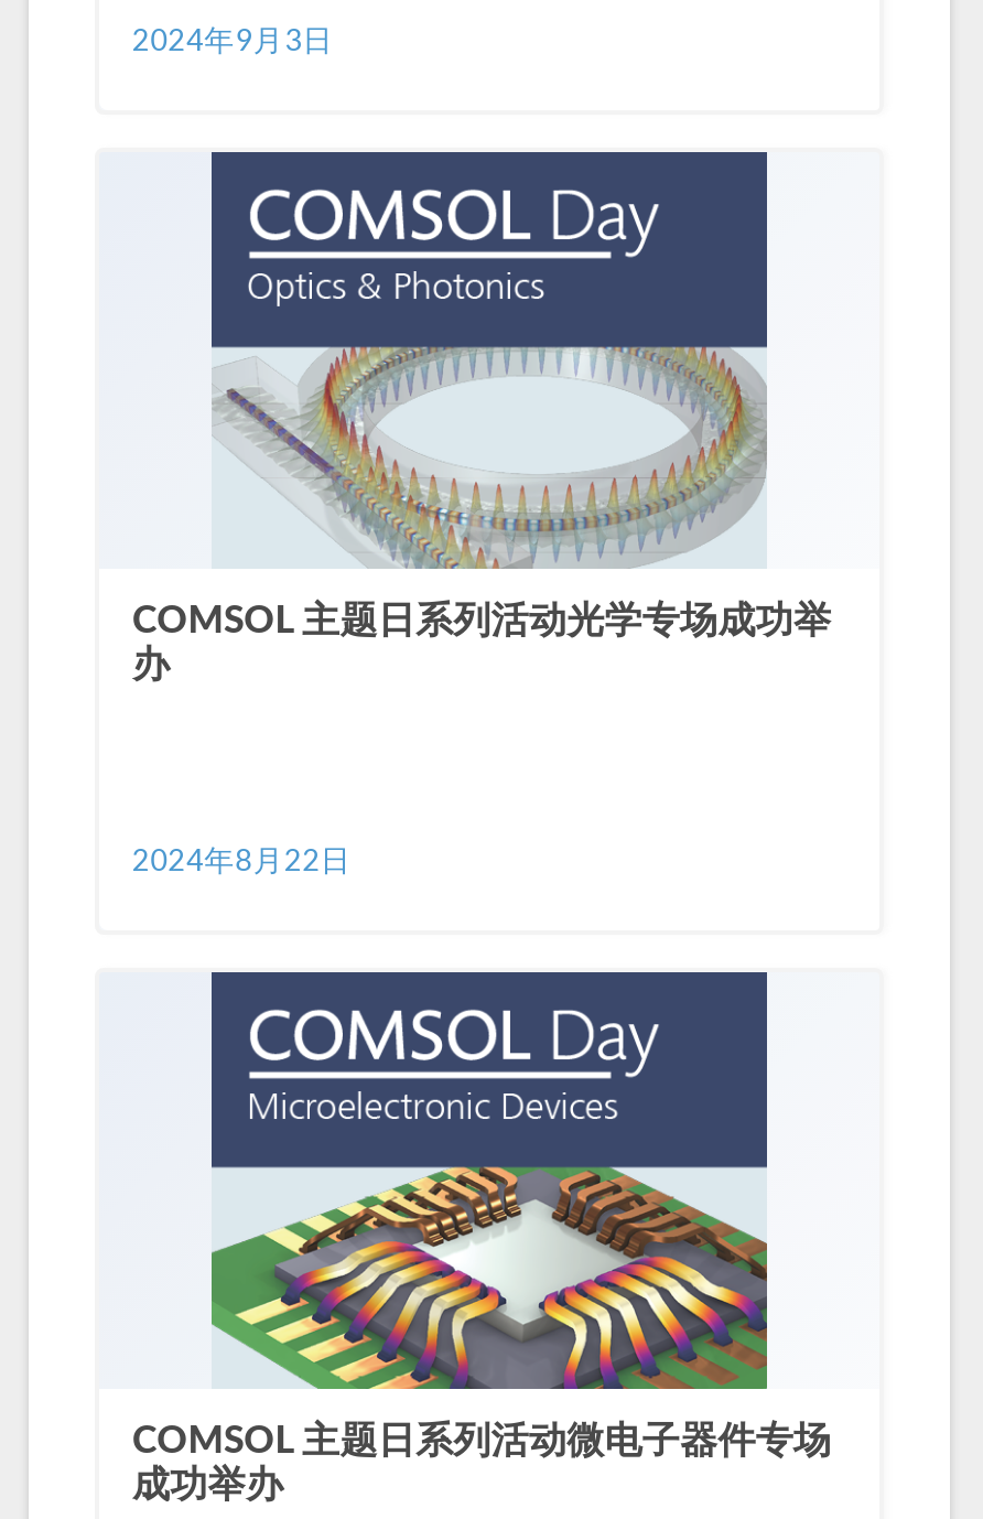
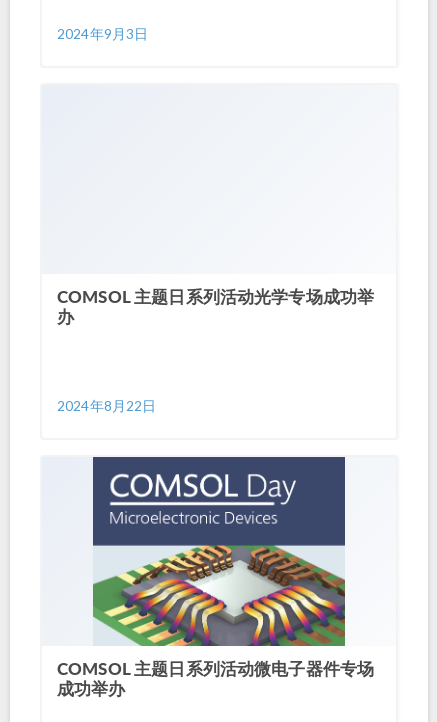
- [image]
